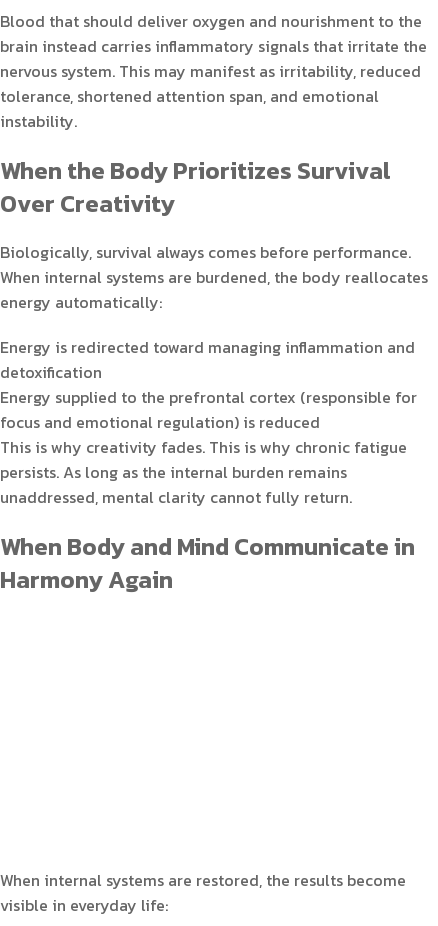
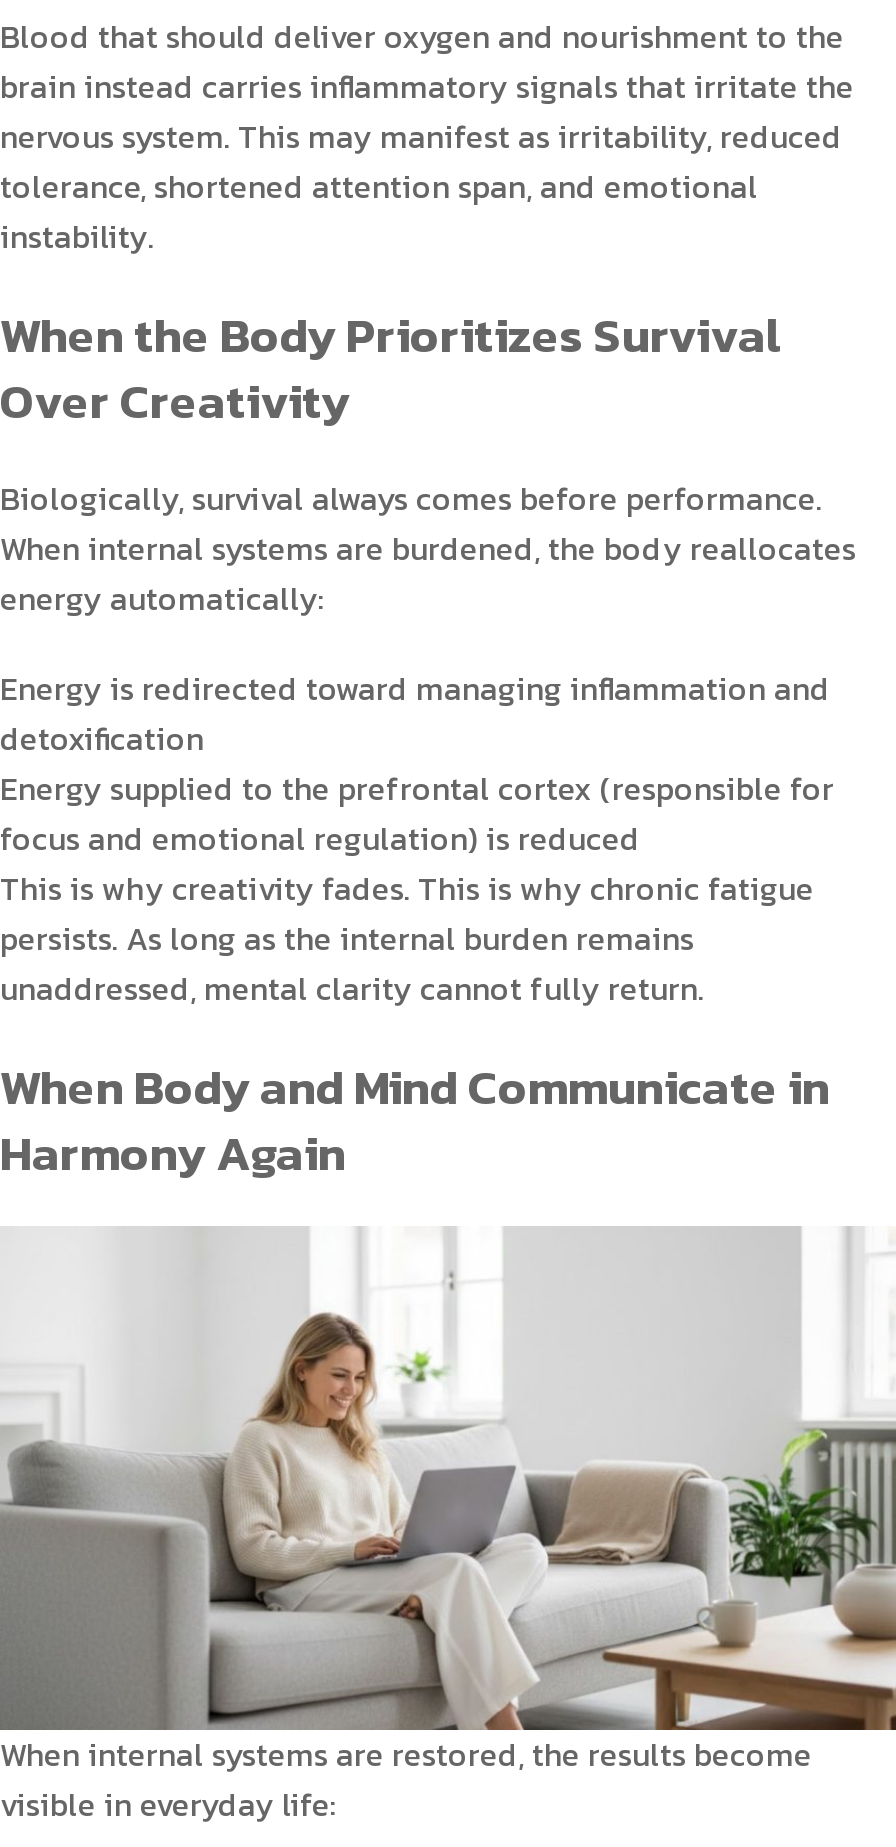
+ [image]
